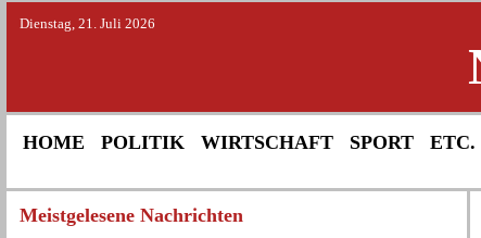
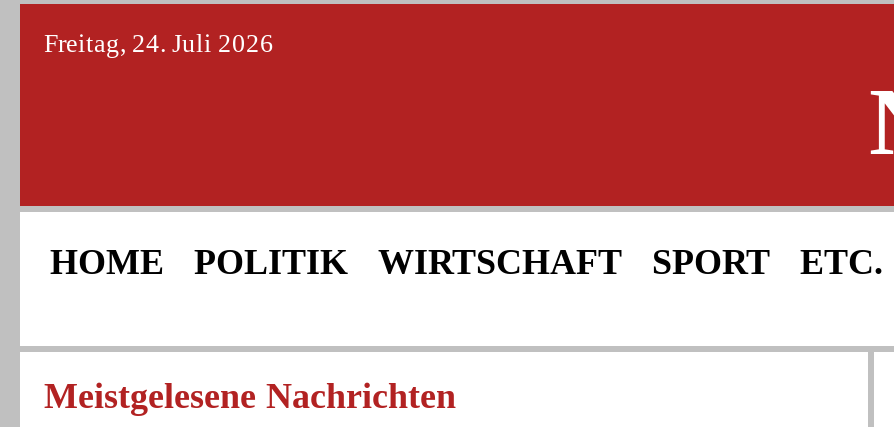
- Dienstag, 21. Juli 2026
+ Freitag, 24. Juli 2026
